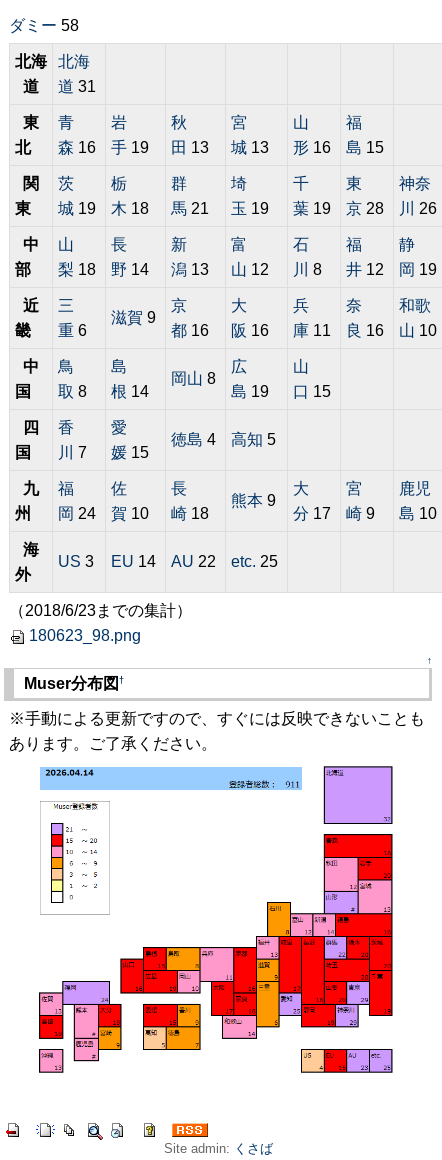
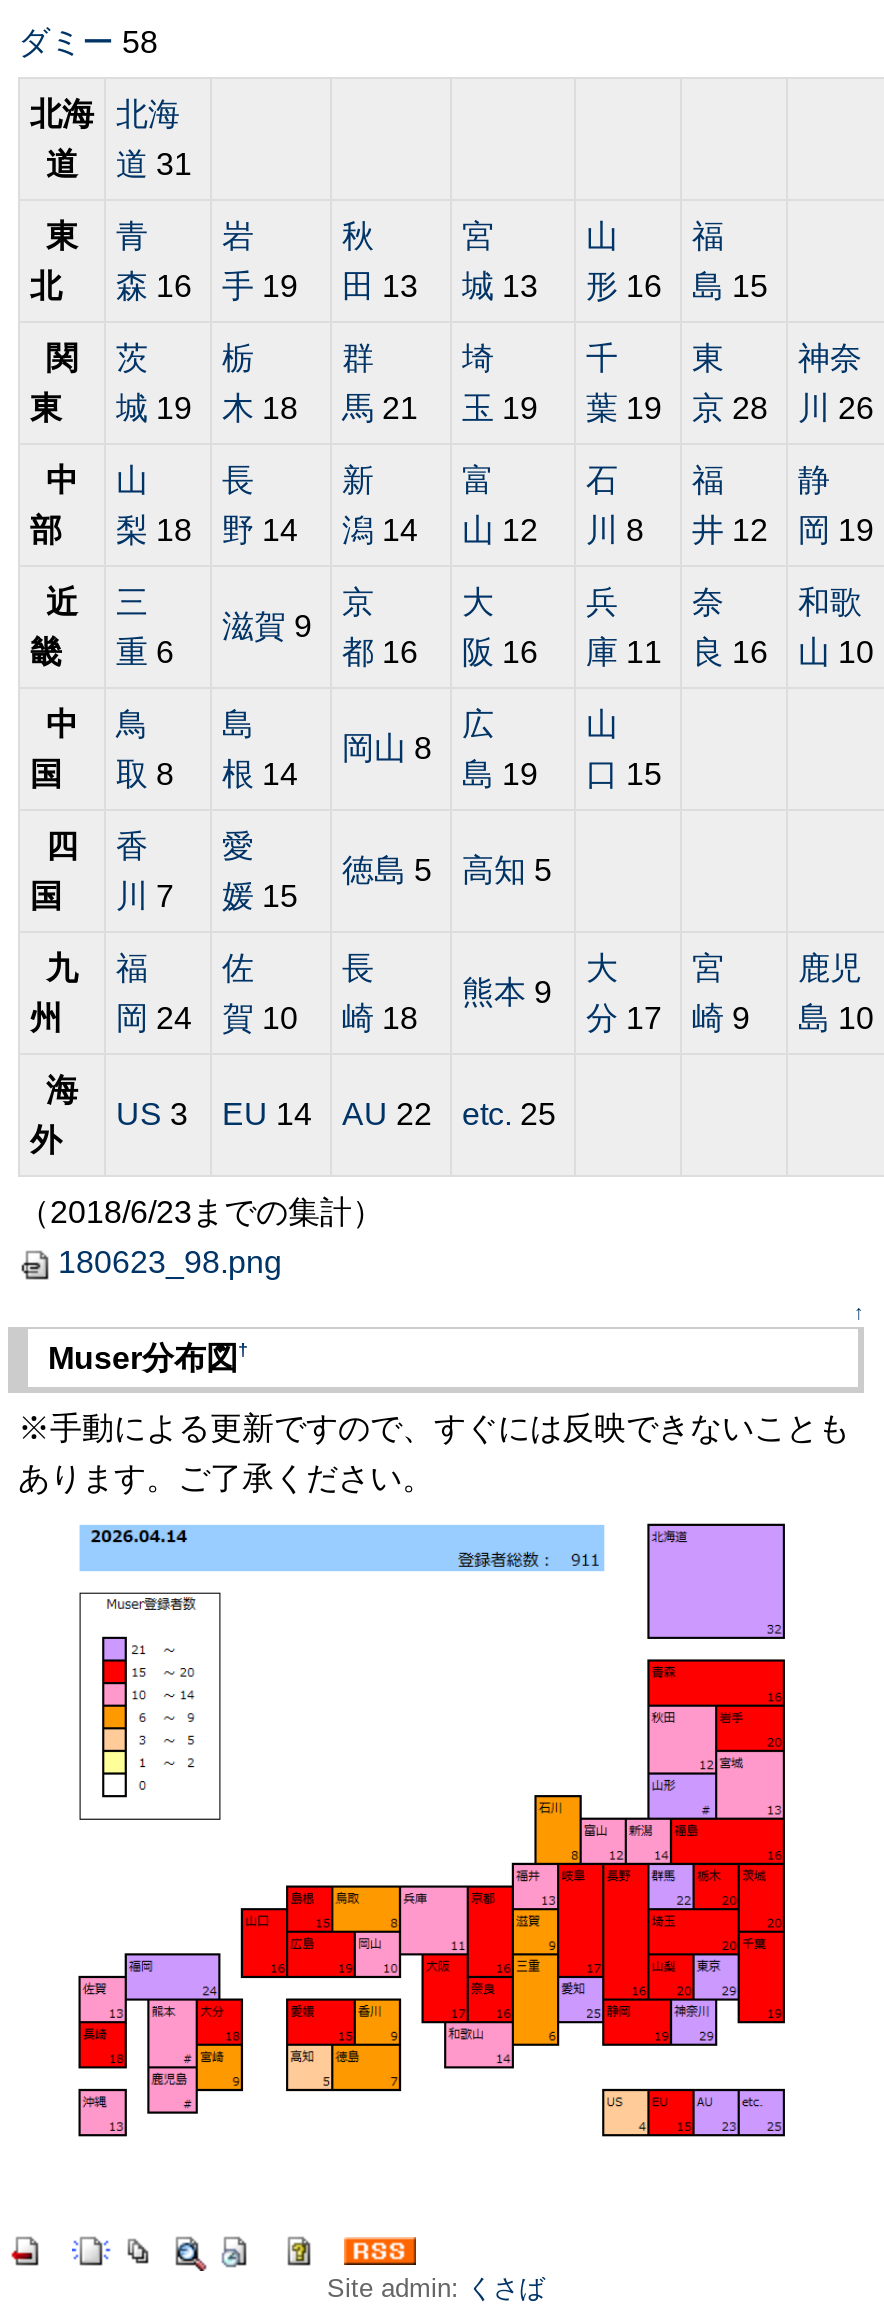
- 部 梨18 野14 潟13 山12 川8 井12 岡19
+ 部 梨18 野14 潟14 山12 川8 井12 岡19

- 徳島4 高知5
+ 徳島5 高知5
